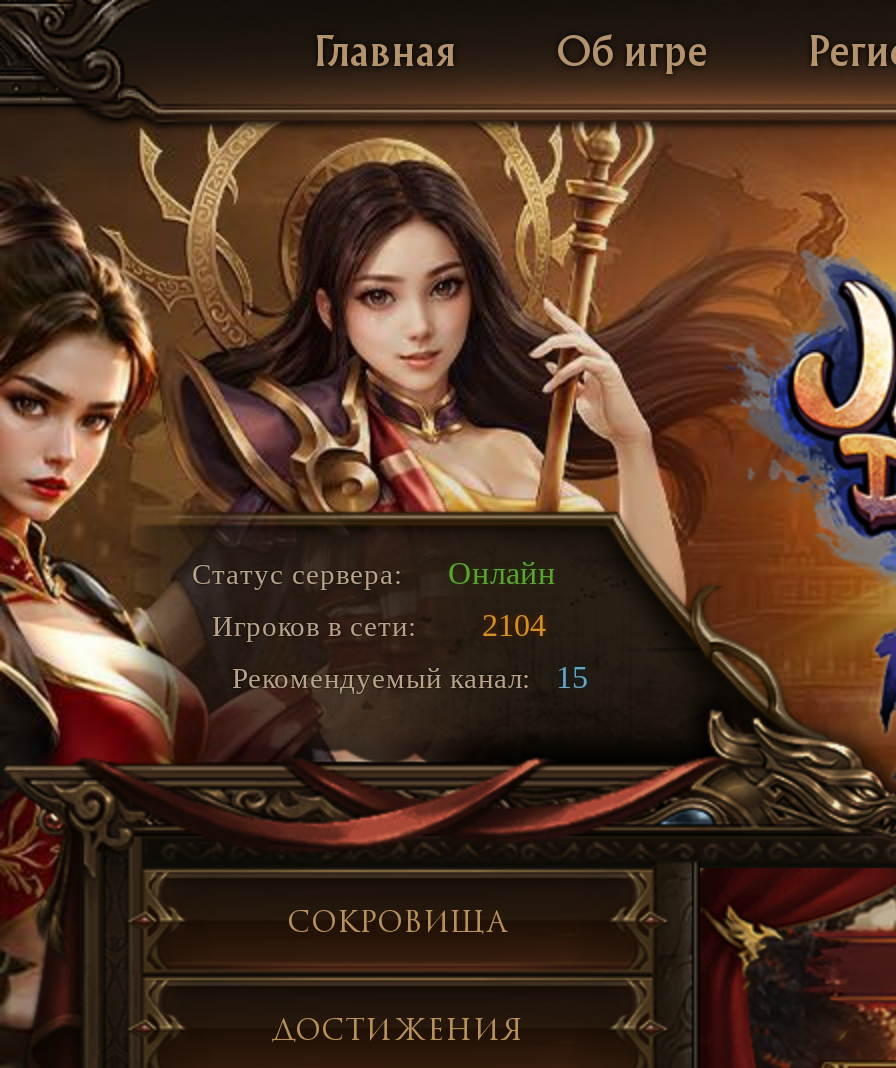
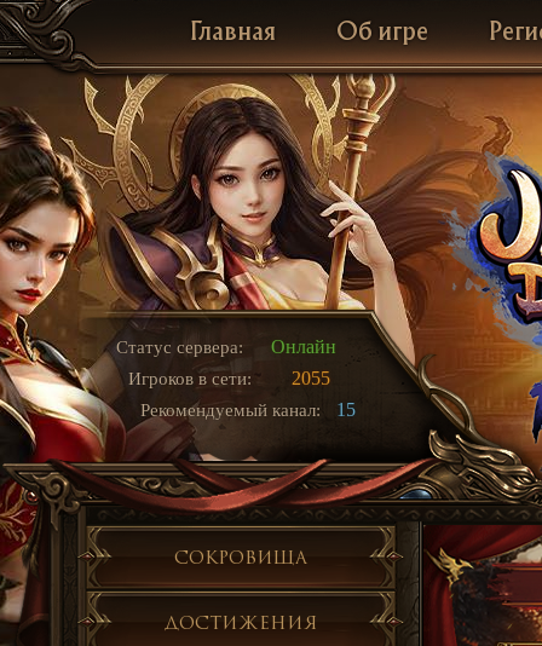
- 2104
+ 2055
